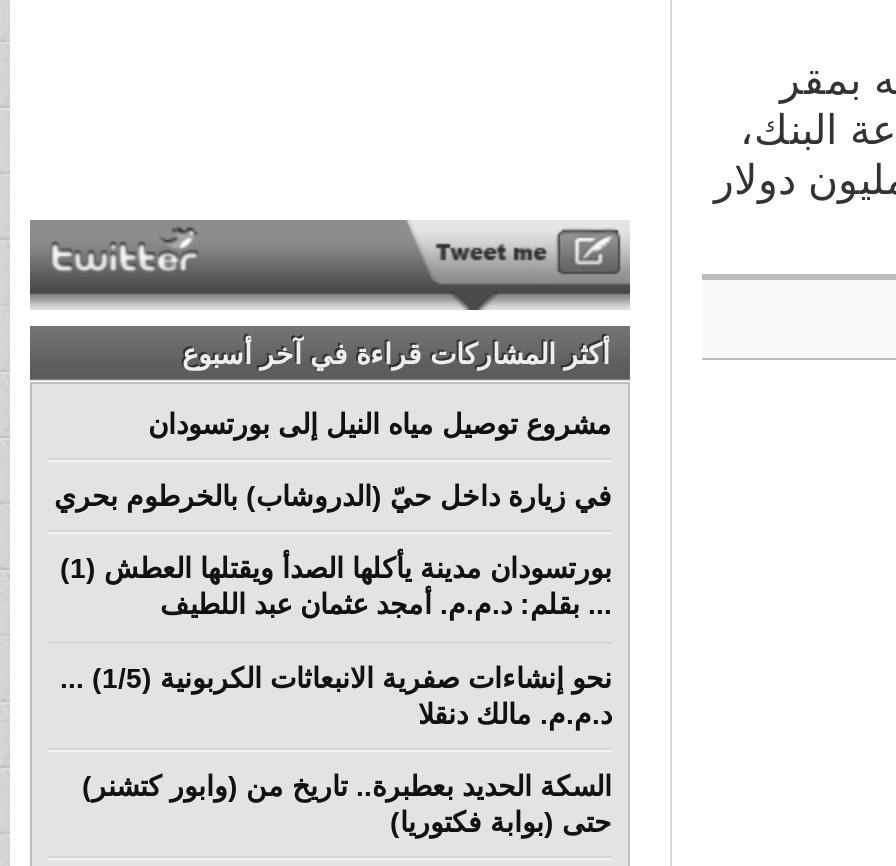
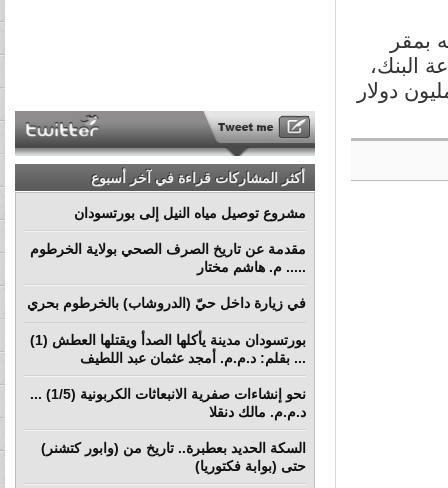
+ مقدمة عن تاريخ الصرف الصحي بولاية الخرطوم
+ ..... م. هاشم مختار
